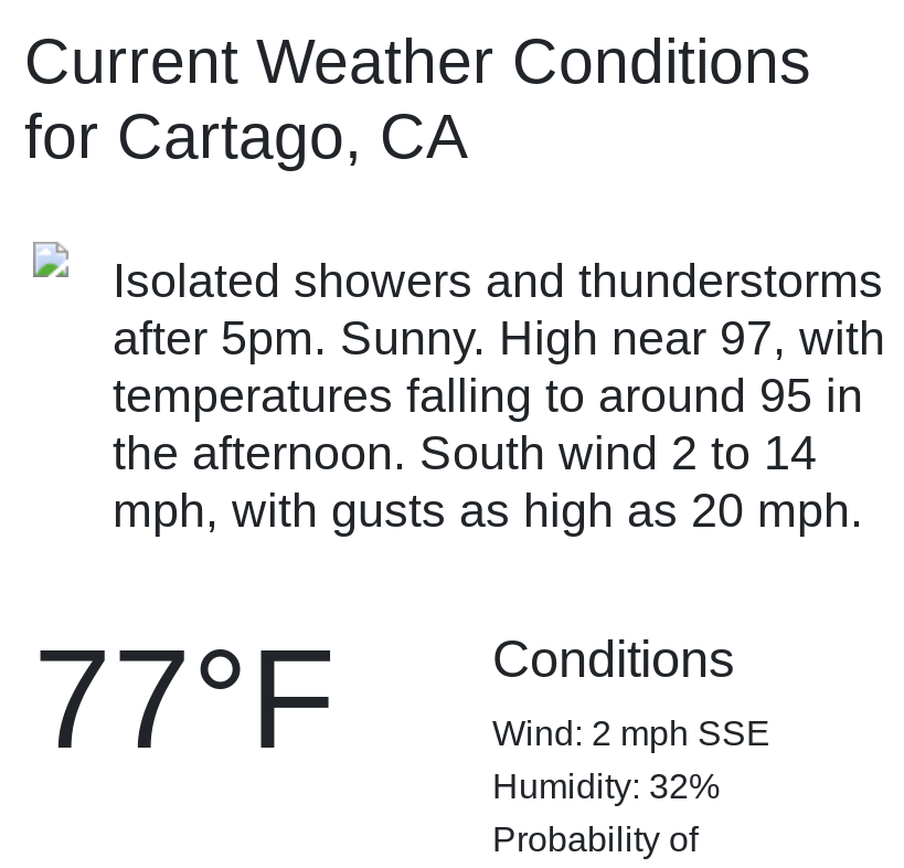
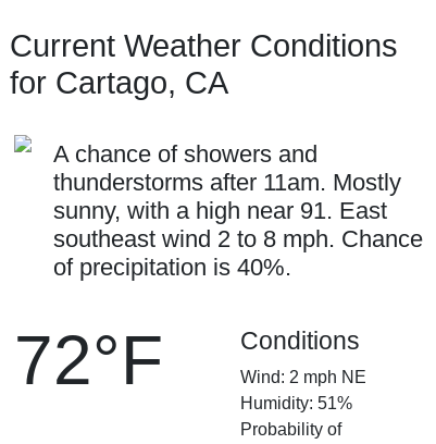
- Isolated showers and thunderstorms
- after 5pm. Sunny. High near 97, with
- temperatures falling to around 95 in
- the afternoon. South wind 2 to 14
- mph, with gusts as high as 20 mph.
+ A chance of showers and
+ thunderstorms after 11am. Mostly
+ sunny, with a high near 91. East
+ southeast wind 2 to 8 mph. Chance
+ of precipitation is 40%.

- 77°F
+ 72°F

- Wind: 2 mph SSE
+ Wind: 2 mph NE

- Humidity: 32%
+ Humidity: 51%
